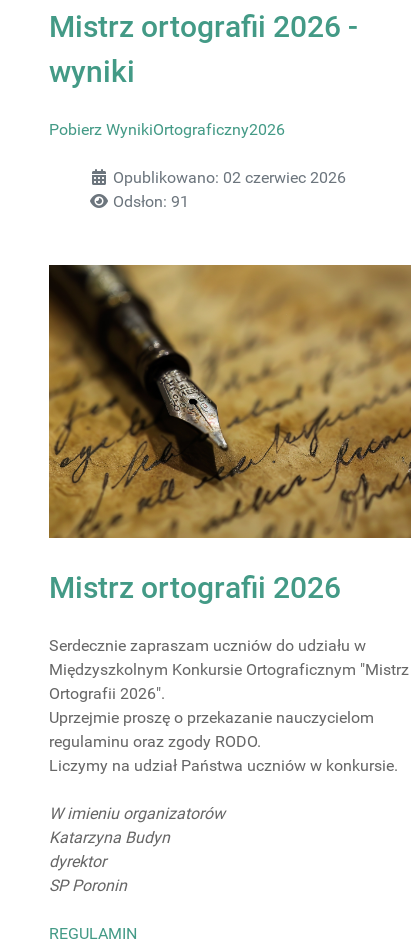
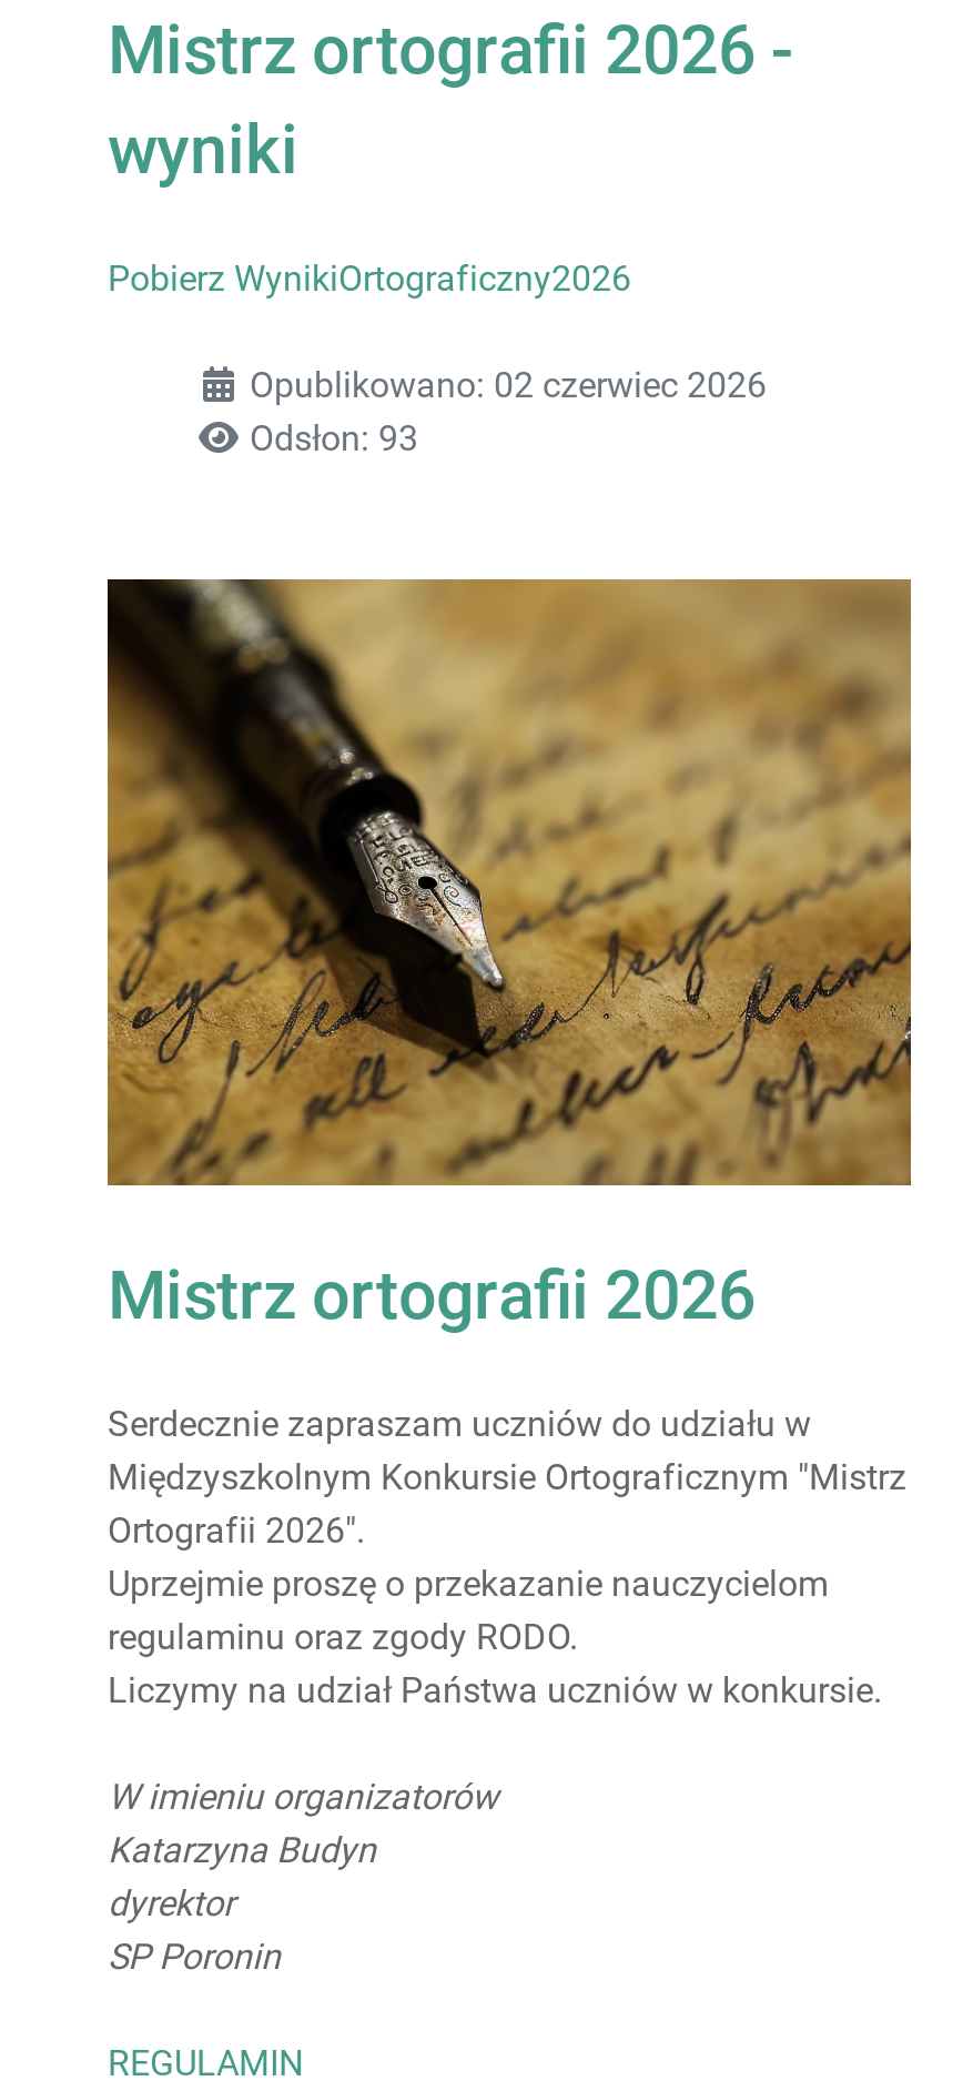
- Odsłon: 91
+ Odsłon: 93
